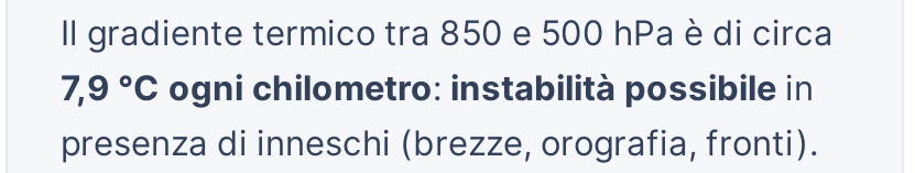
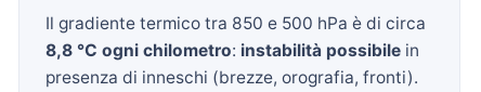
- 7,9 °C ogni chilometro: instabilità possibile in
+ 8,8 °C ogni chilometro: instabilità possibile in
